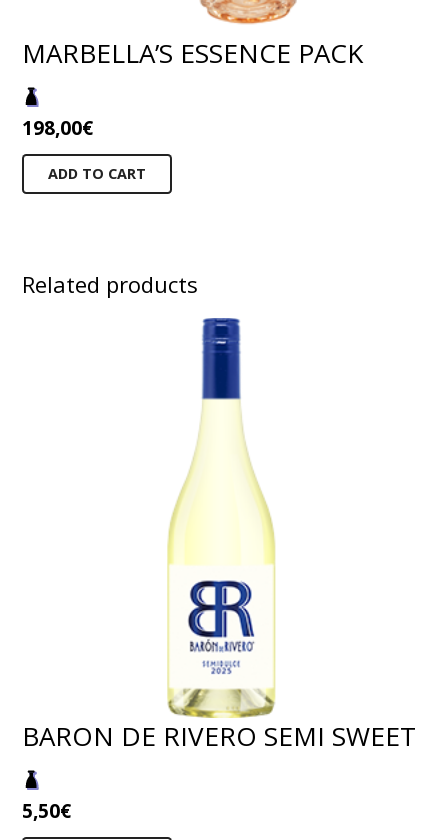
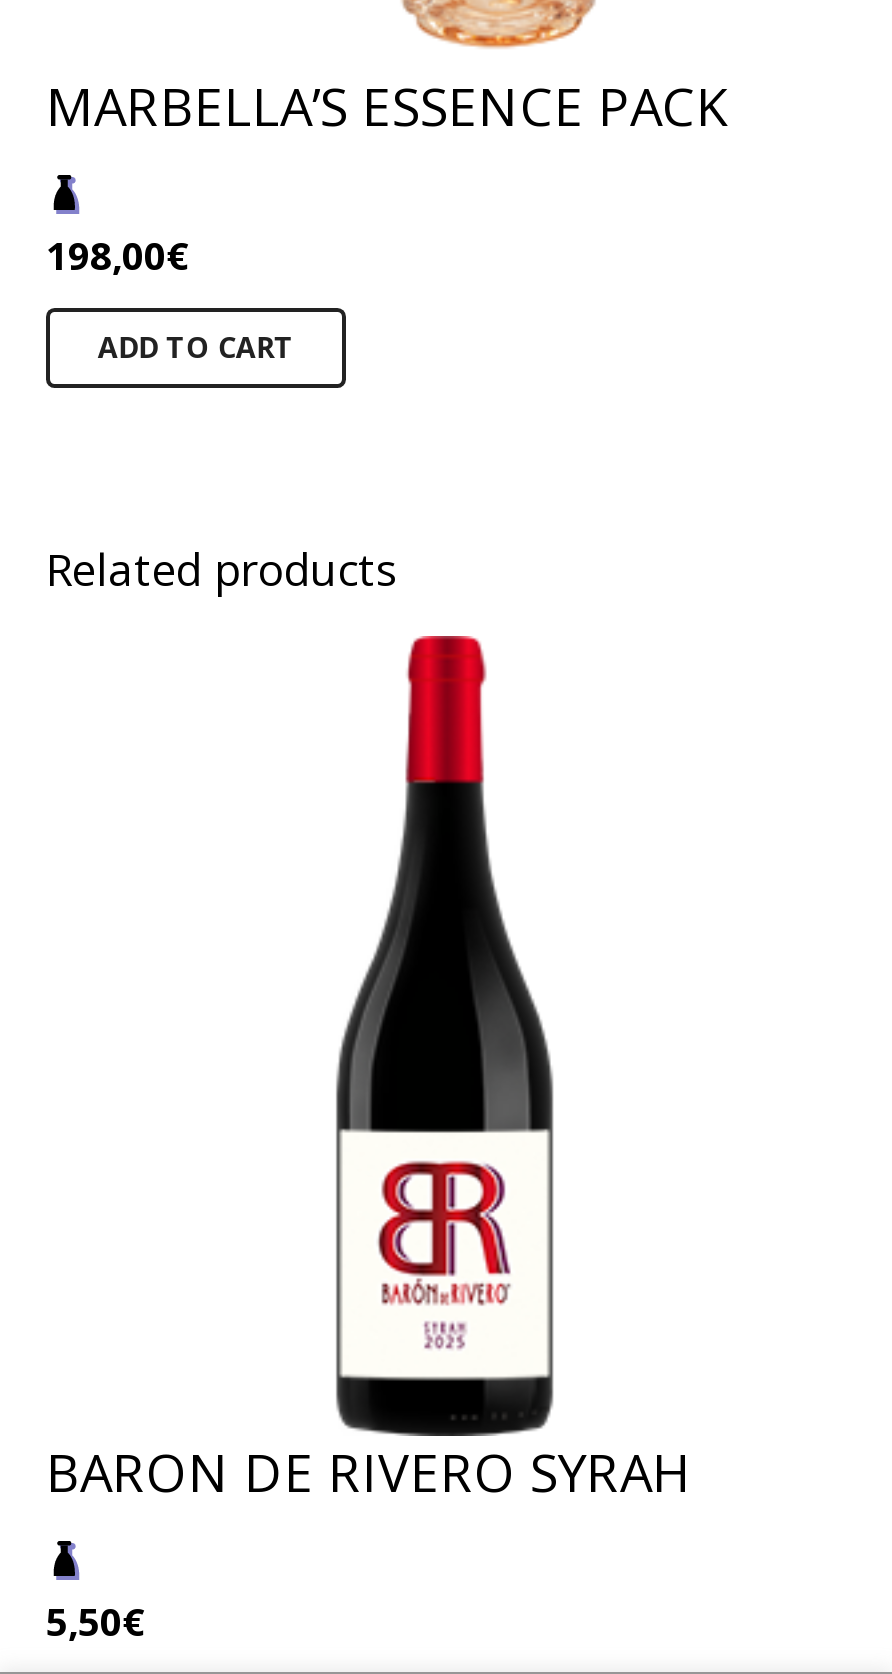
- [image]
- BARON DE RIVERO SEMI SWEET
+ [image]
+ BARON DE RIVERO SYRAH
